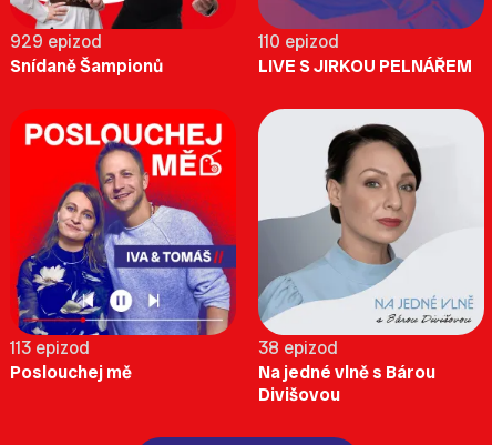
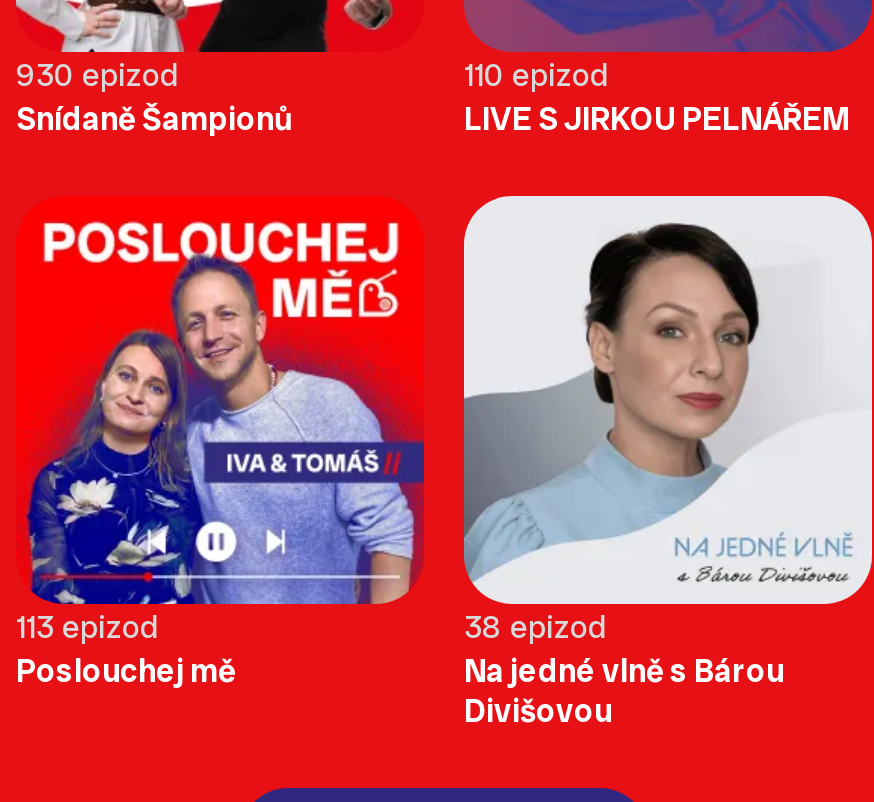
- 929 epizod
+ 930 epizod
